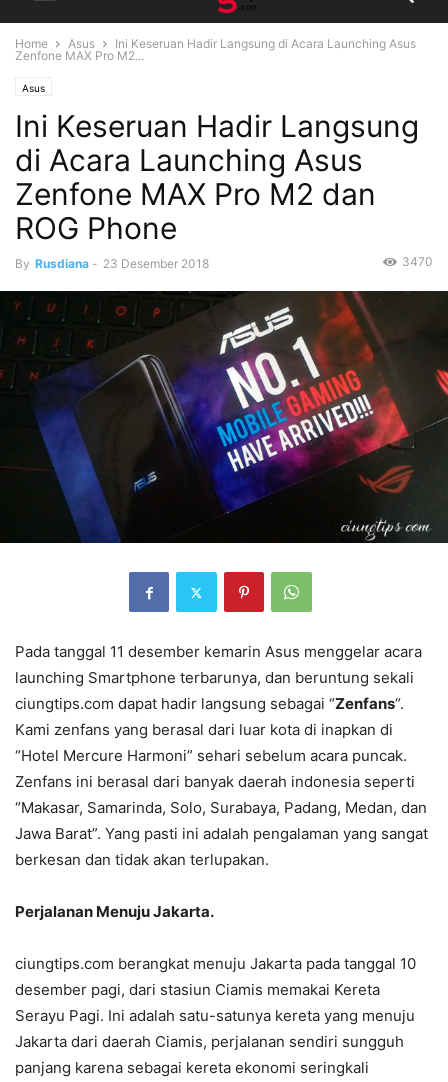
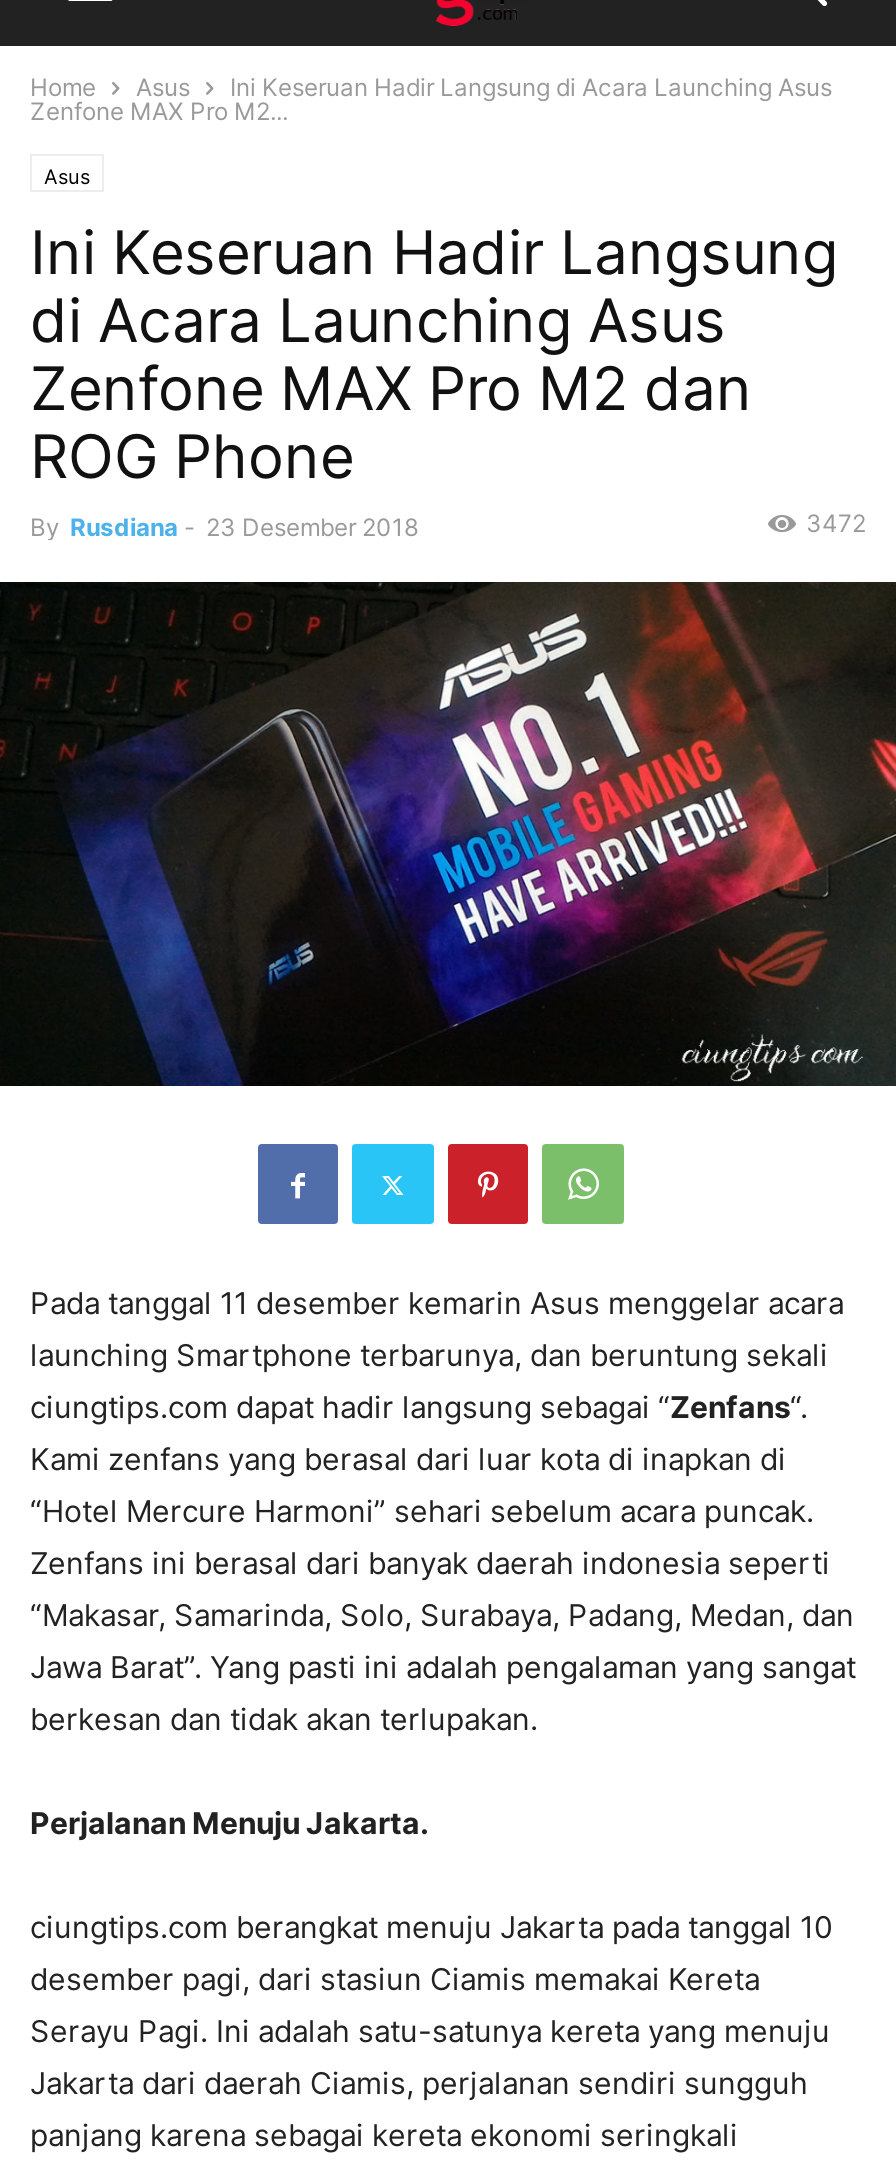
- 3470
+ 3472
